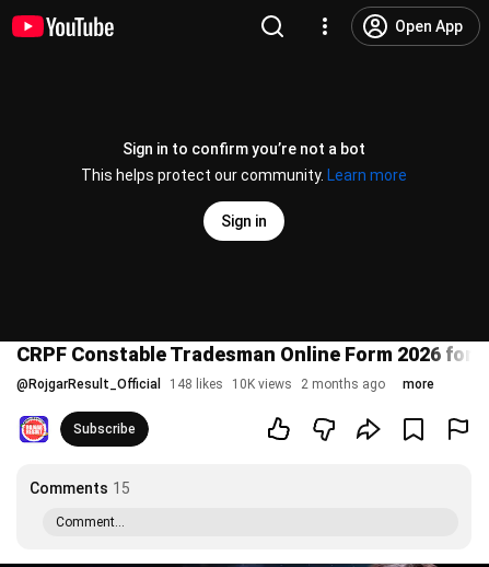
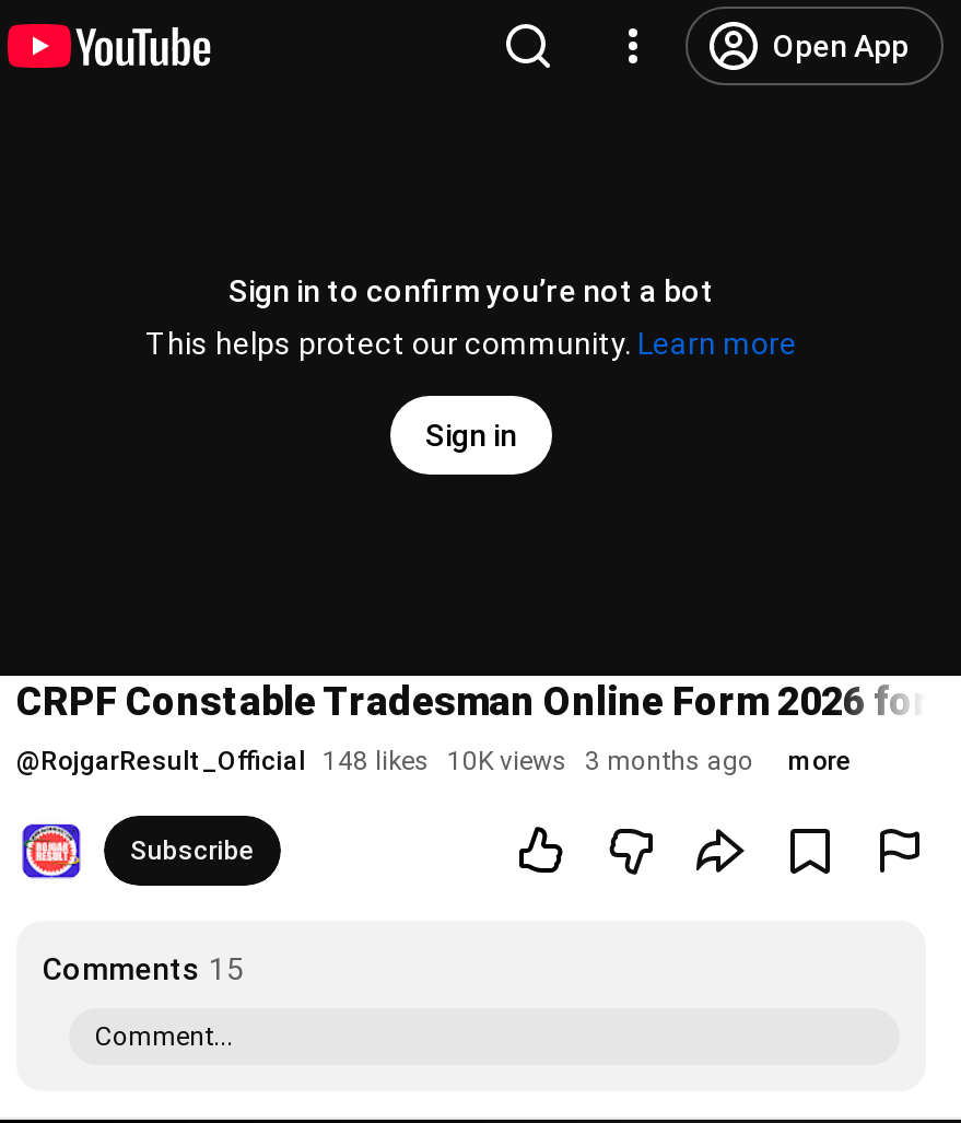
- @RojgarResult_Official 148 likes 10K views 2 months ago
+ @RojgarResult_Official 148 likes 10K views 3 months ago
